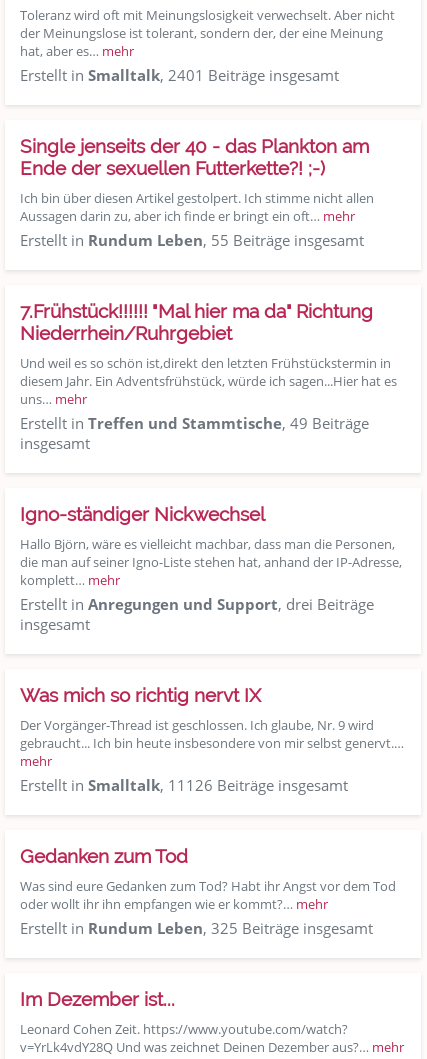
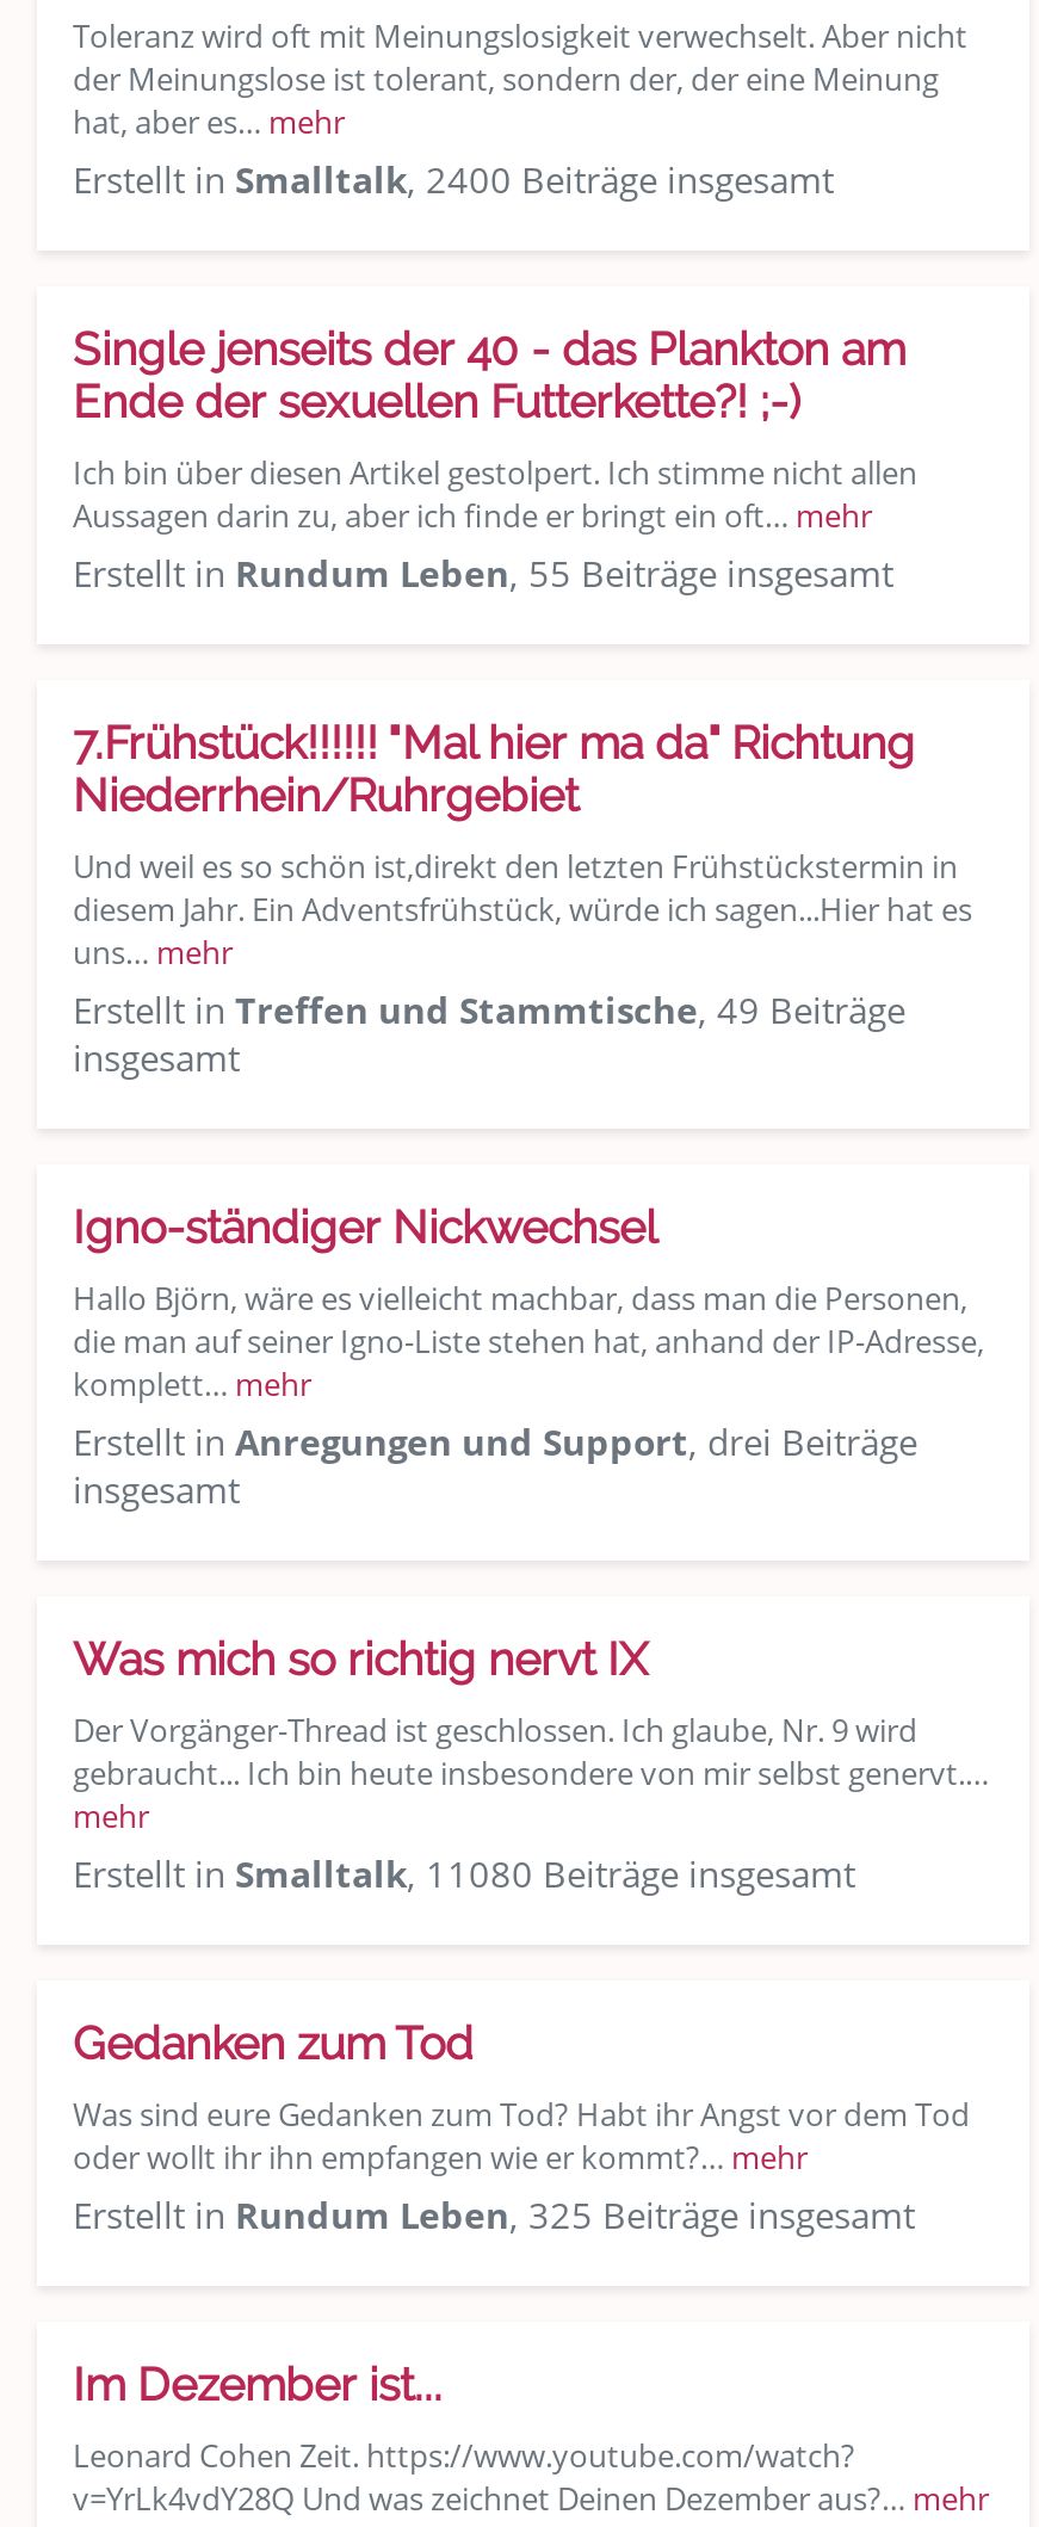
- Erstellt in Smalltalk, 2401 Beiträge insgesamt
+ Erstellt in Smalltalk, 2400 Beiträge insgesamt

- Erstellt in Smalltalk, 11126 Beiträge insgesamt
+ Erstellt in Smalltalk, 11080 Beiträge insgesamt
